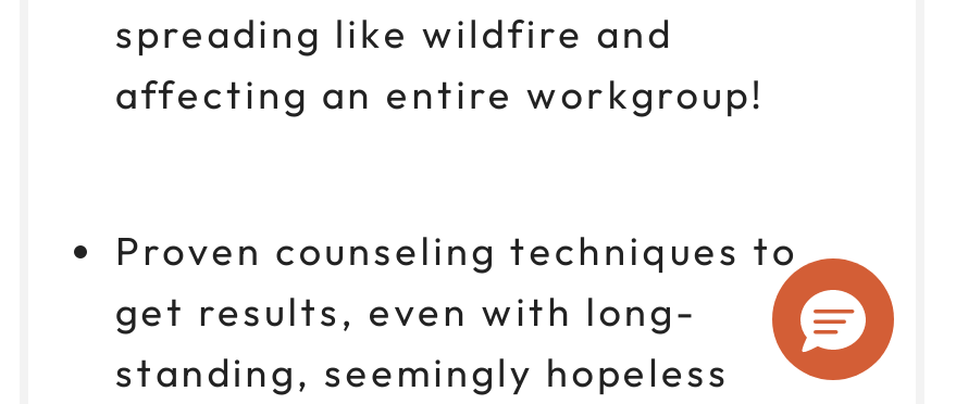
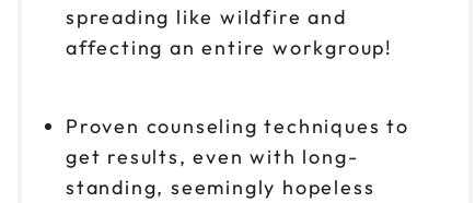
- [image]
